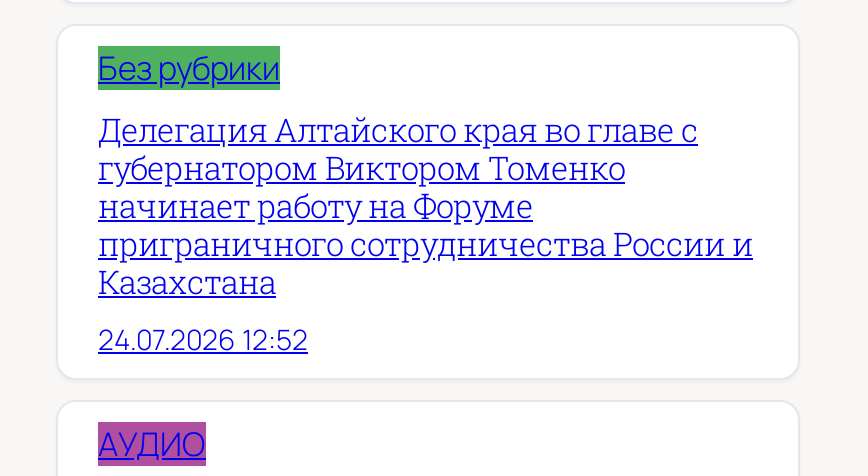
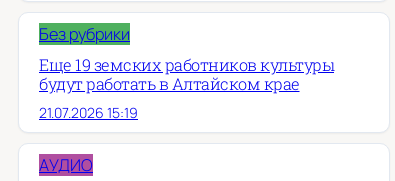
- Делегация Алтайского края во главе с
- губернатором Виктором Томенко
- начинает работу на Форуме
- приграничного сотрудничества России и
- Казахстана
- 24.07.2026 12:52
+ Еще 19 земских работников культуры
+ будут работать в Алтайском крае
+ 21.07.2026 15:19
